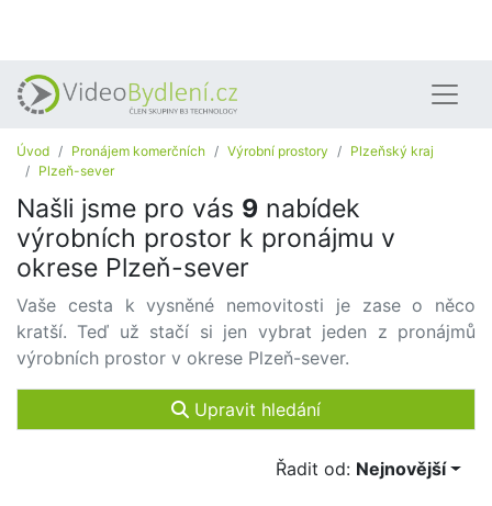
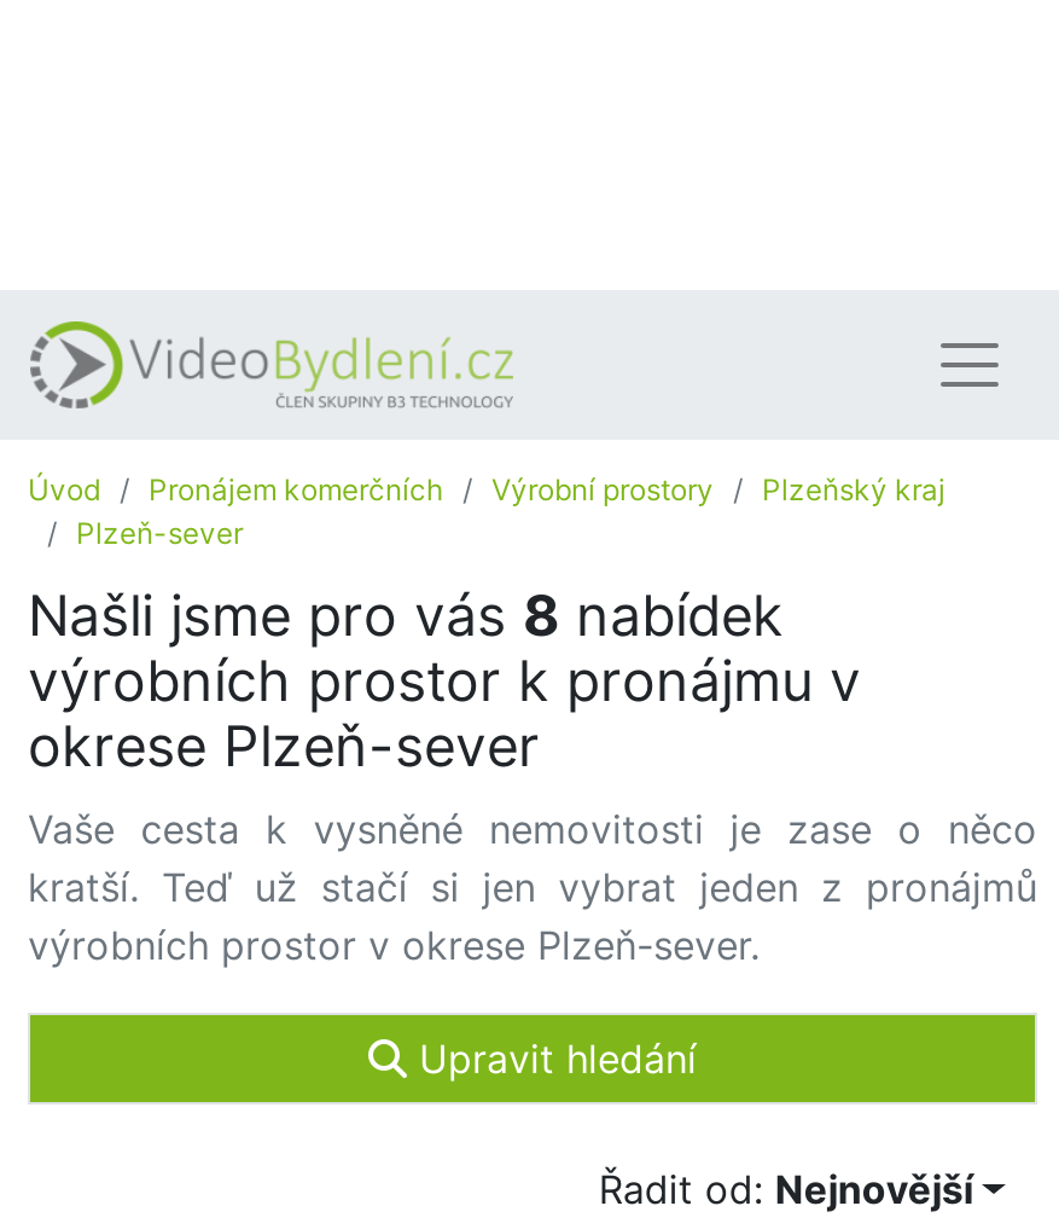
- Našli jsme pro vás 9 nabídek
+ Našli jsme pro vás 8 nabídek
